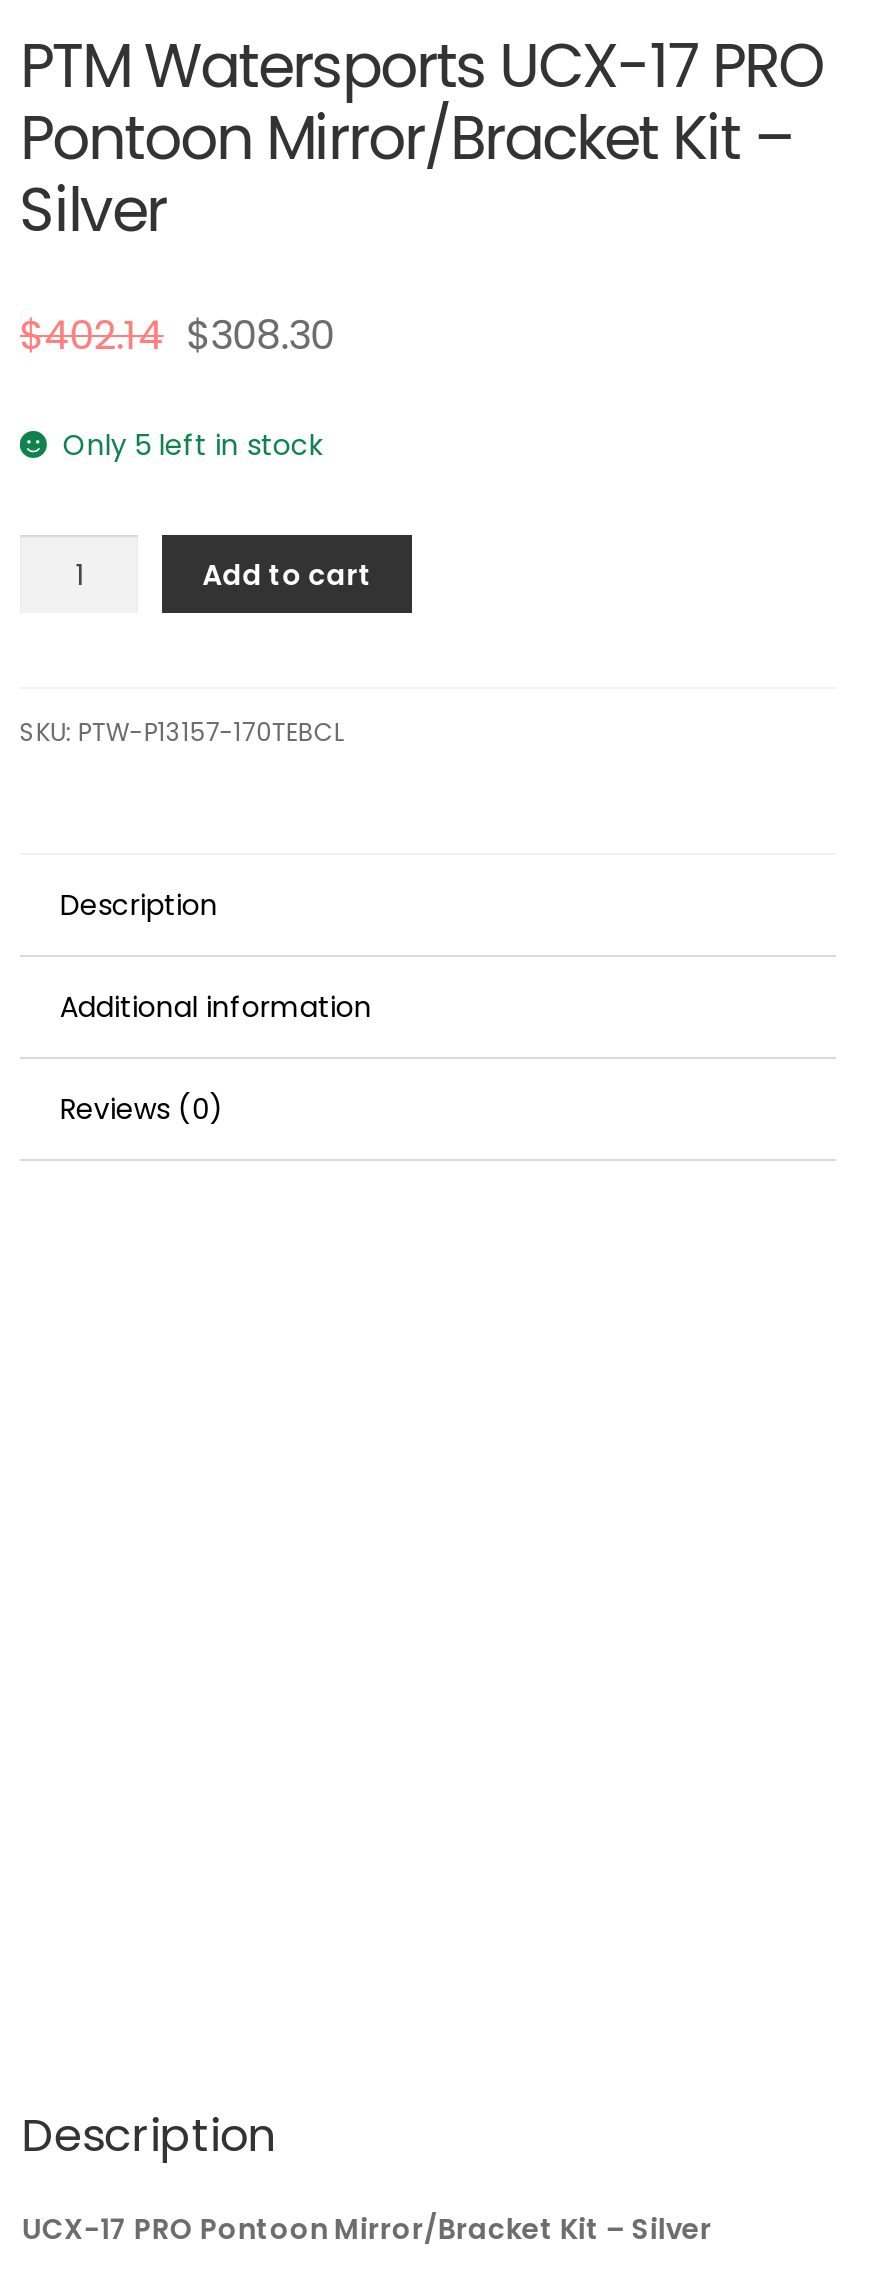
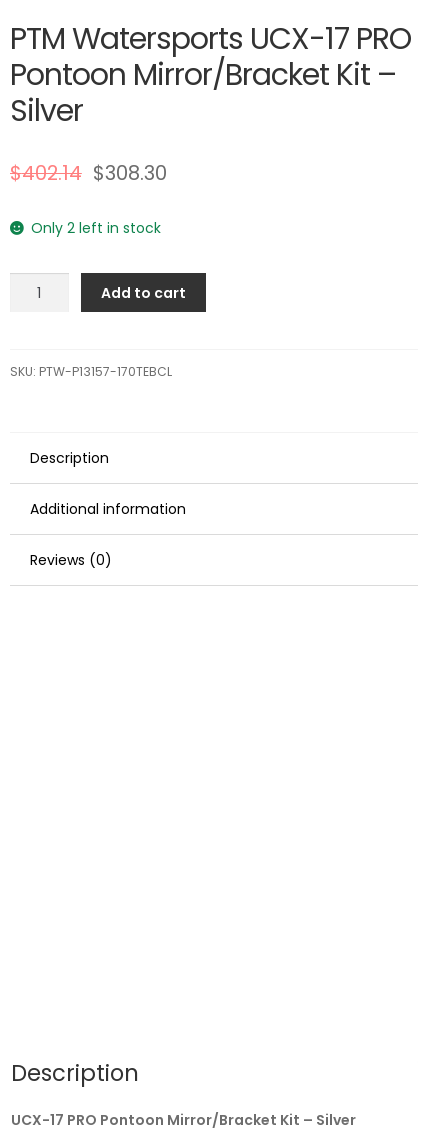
- Only 5 left in stock
+ Only 2 left in stock
